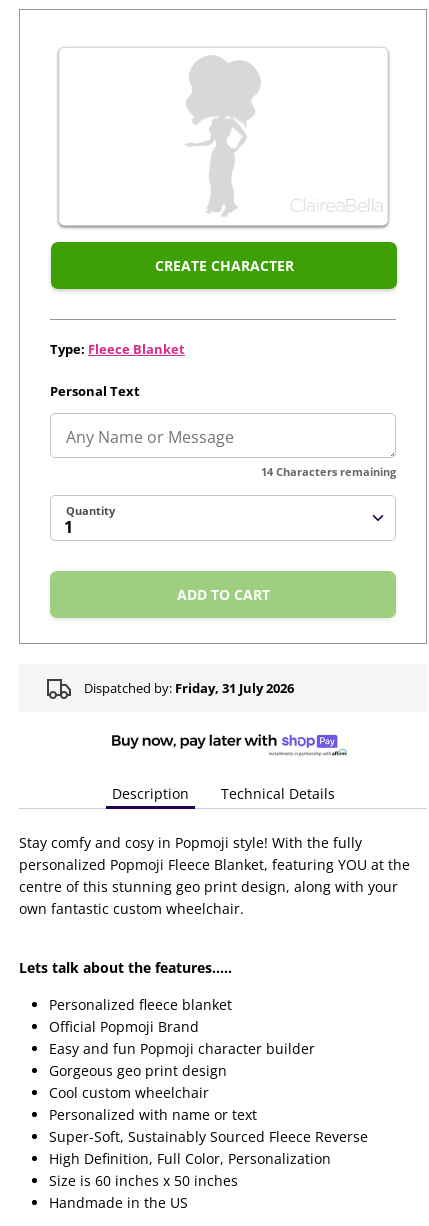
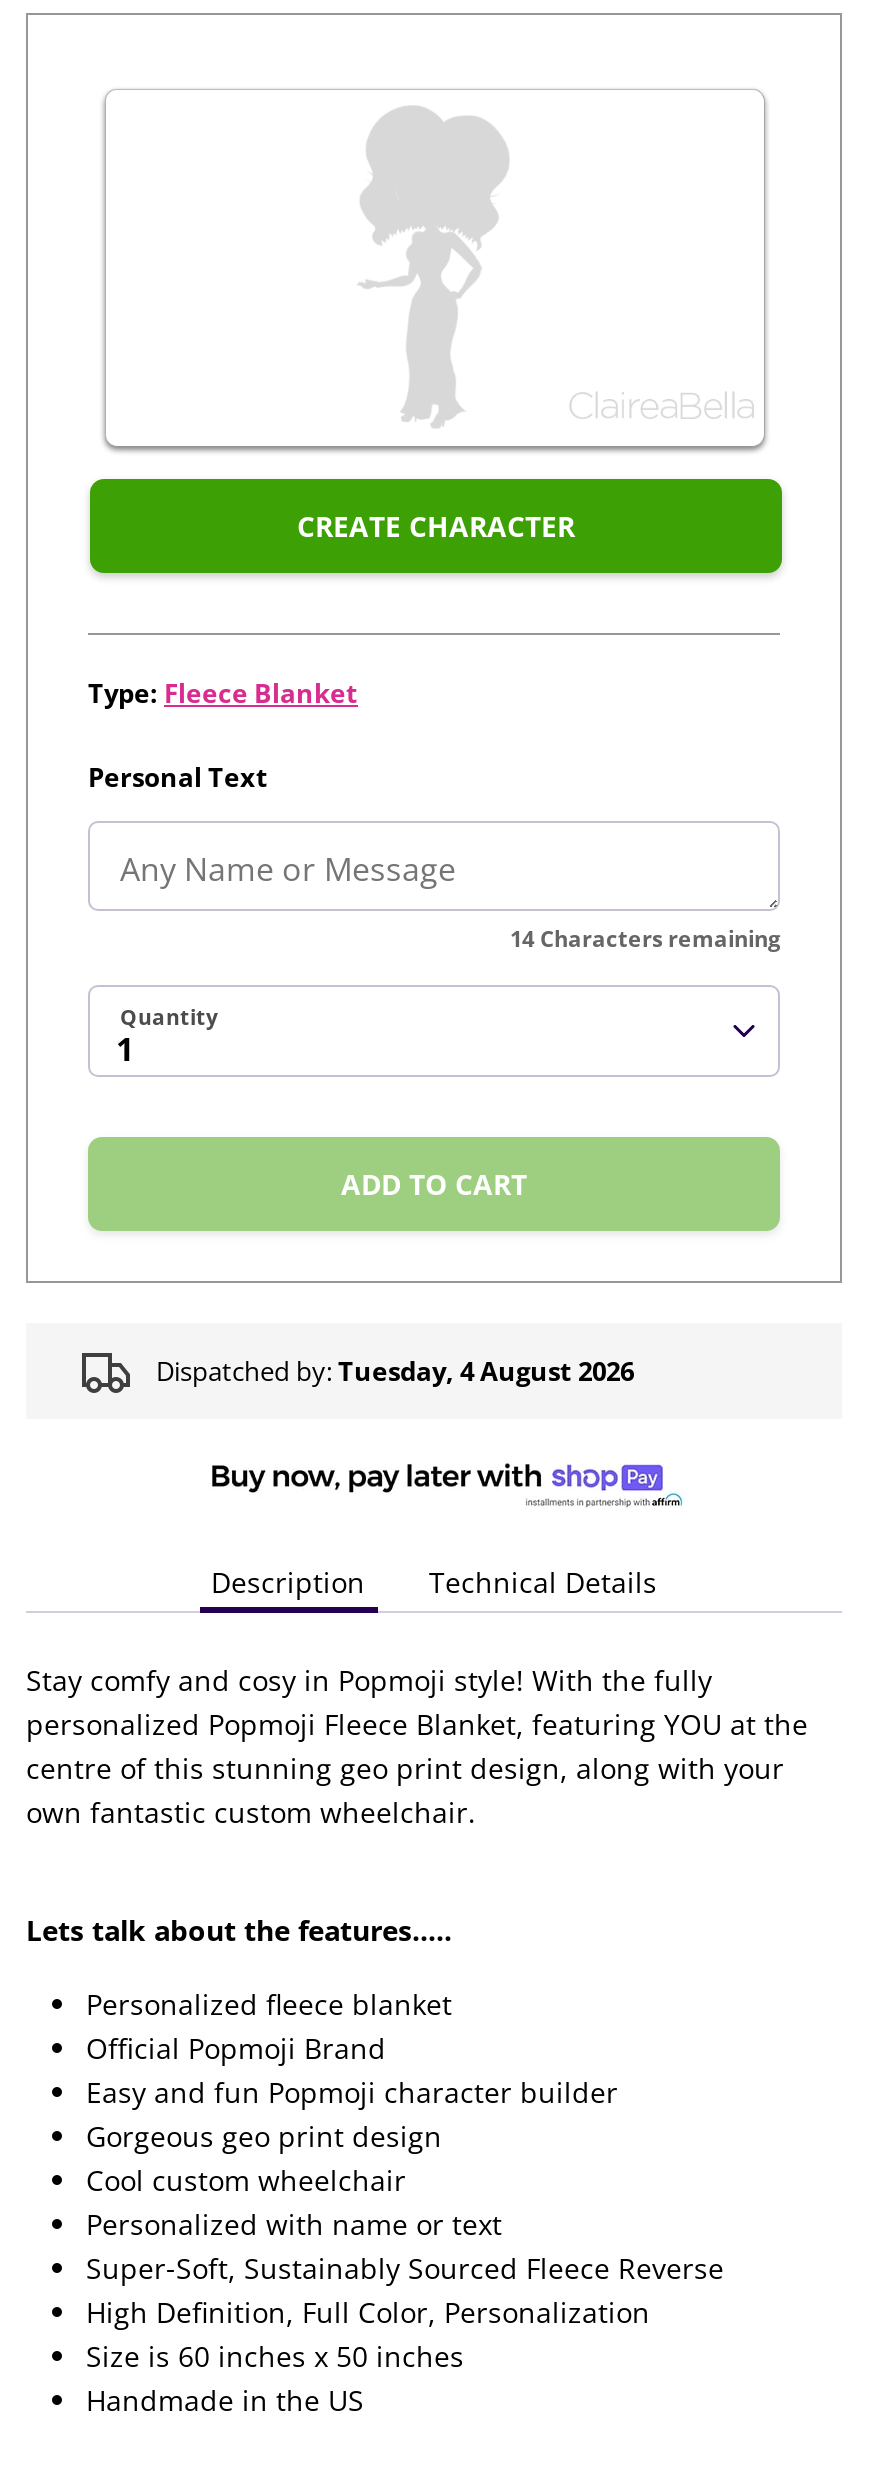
- Dispatched by: Friday, 31 July 2026
+ Dispatched by: Tuesday, 4 August 2026
